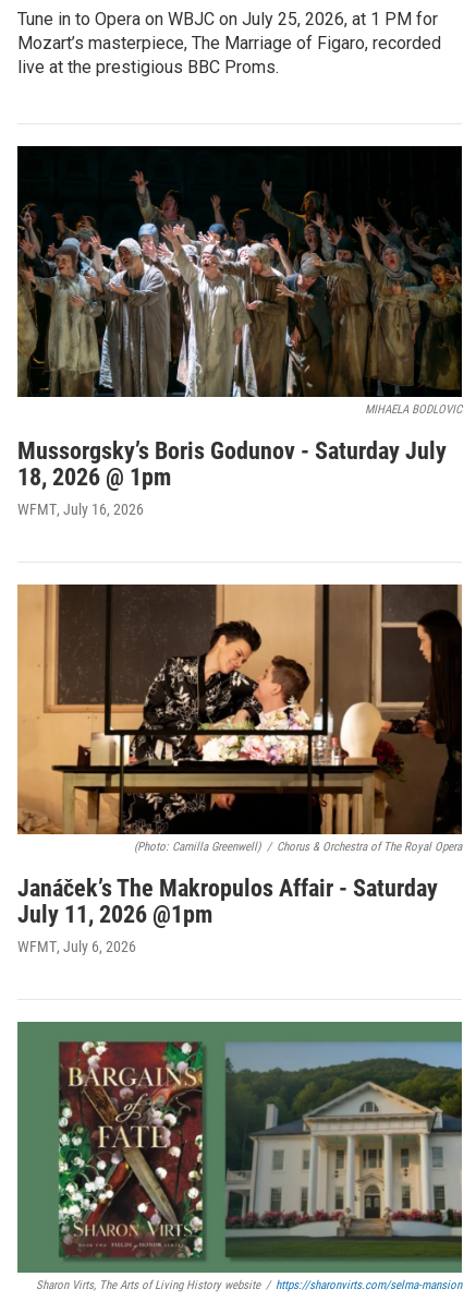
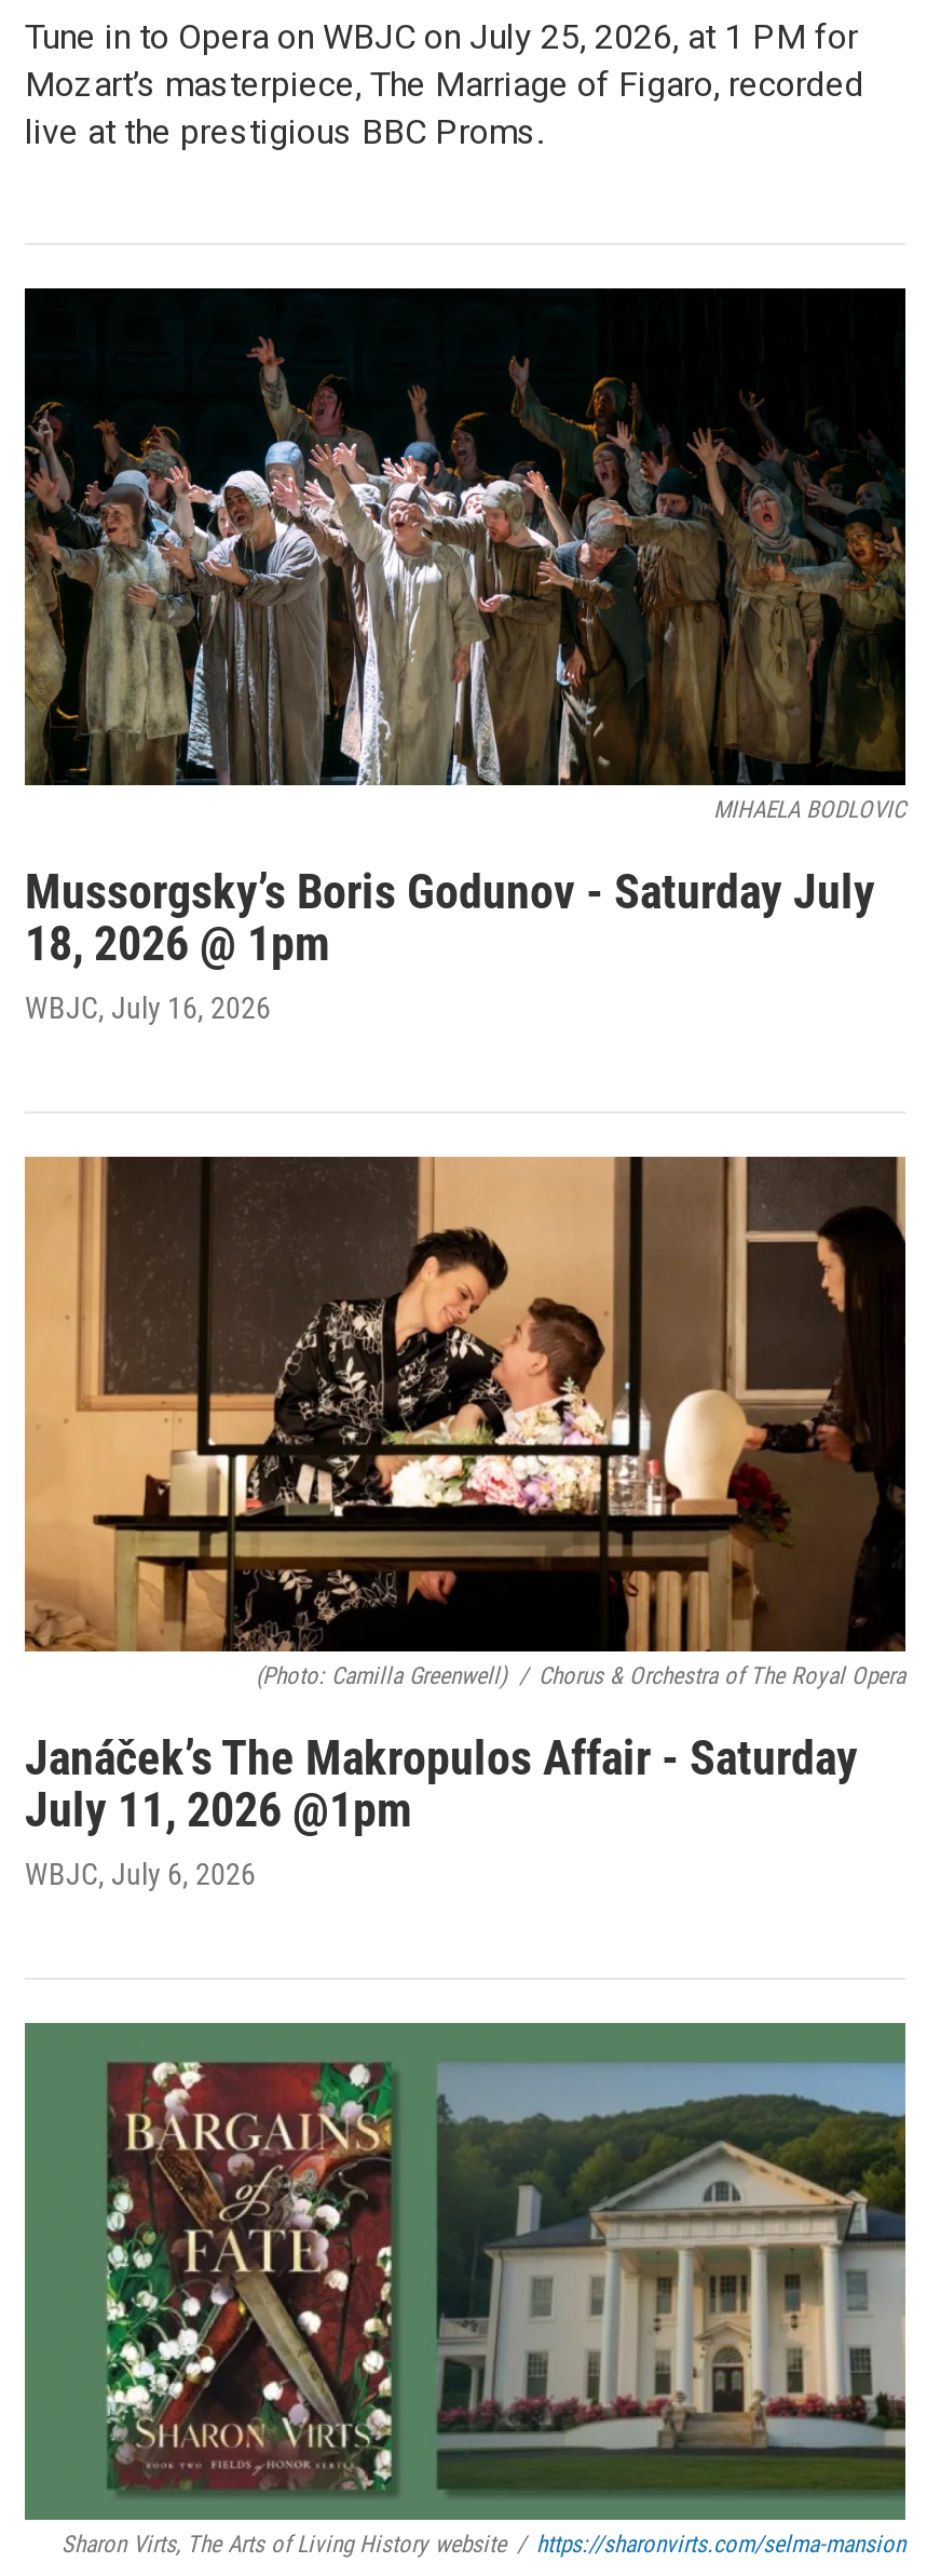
- WFMT, July 16, 2026
+ WBJC, July 16, 2026

- WFMT, July 6, 2026
+ WBJC, July 6, 2026
